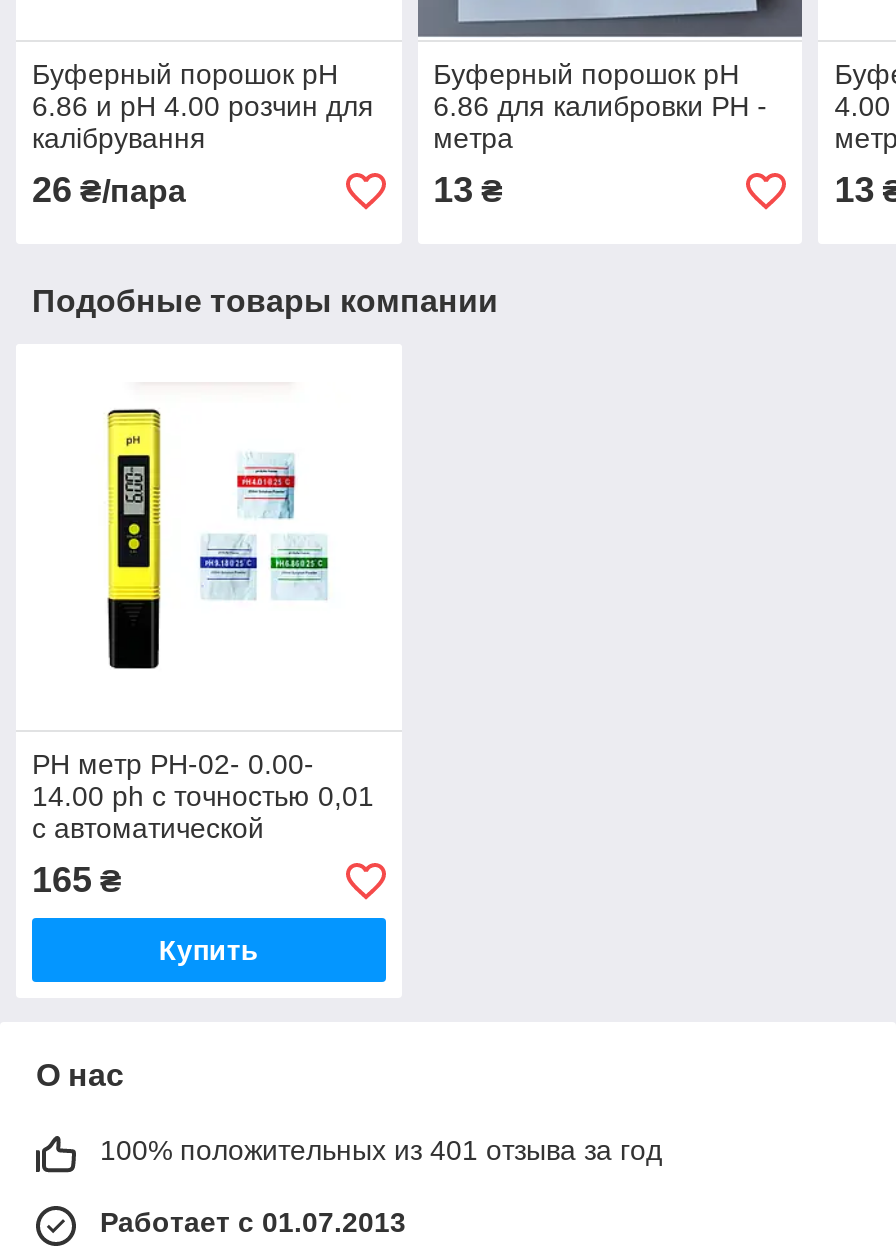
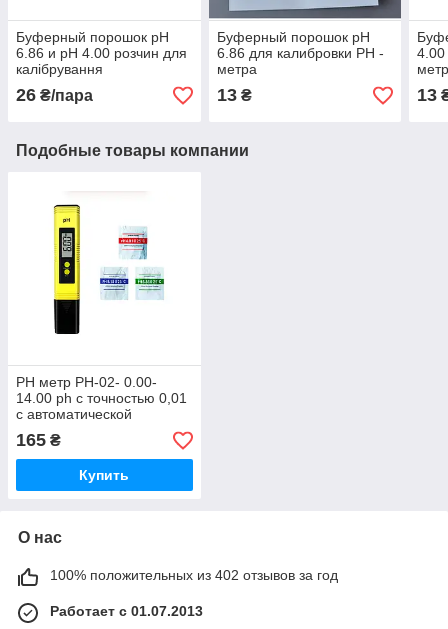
- 100% положительных из 401 отзыва за год
+ 100% положительных из 402 отзывов за год
